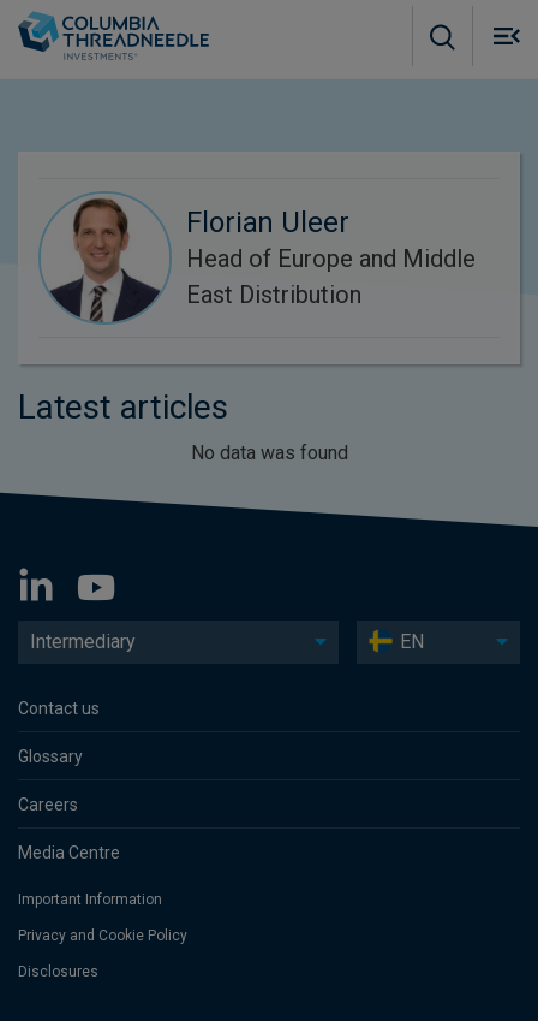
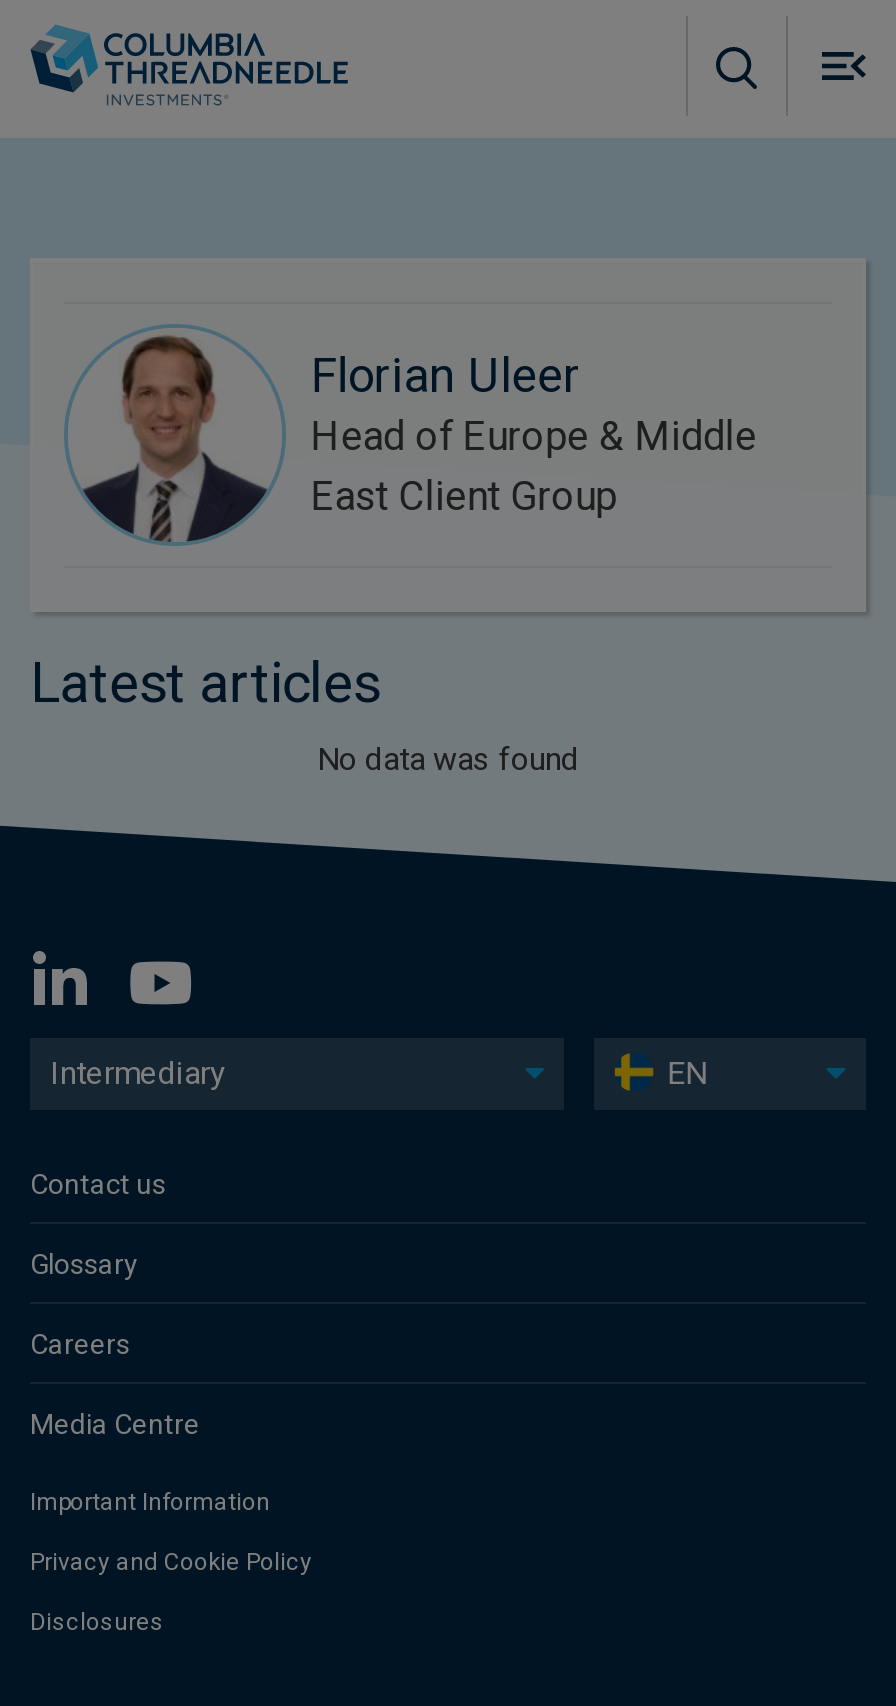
- Head of Europe and Middle
- East Distribution
+ Head of Europe & Middle
+ East Client Group
